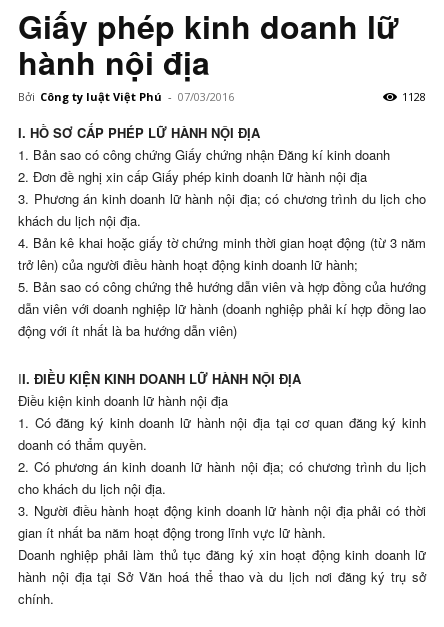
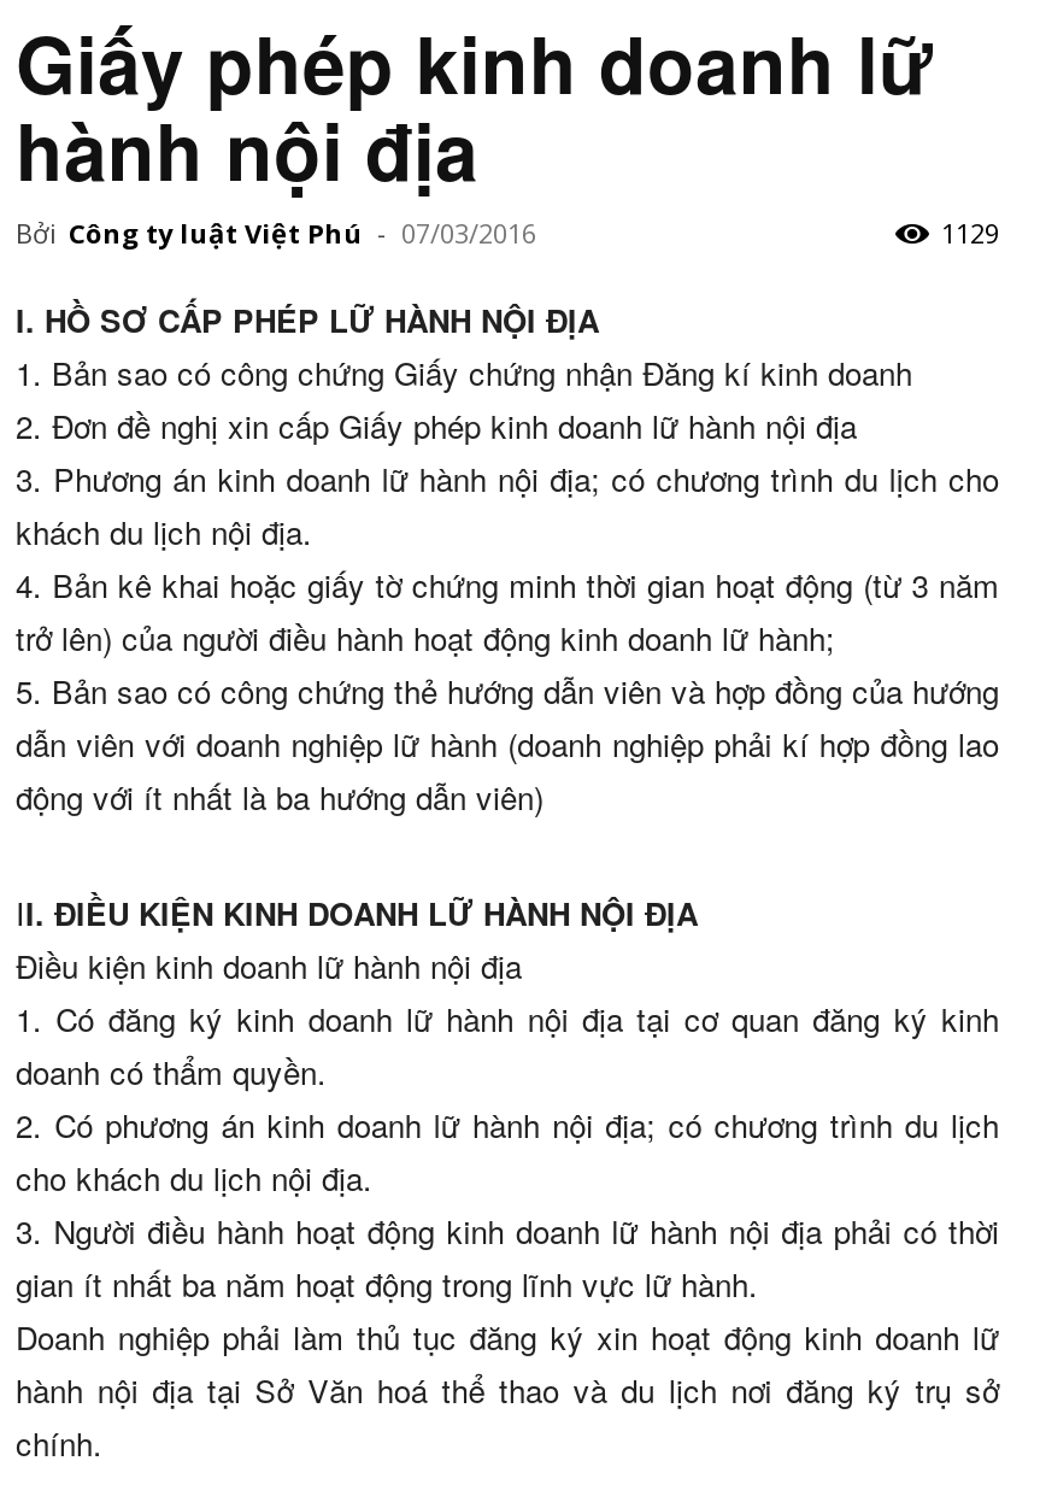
- 1128
+ 1129
